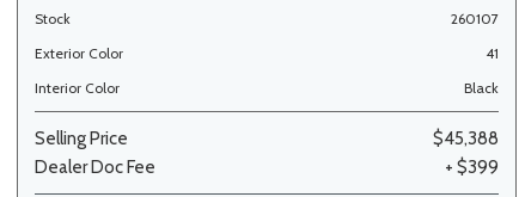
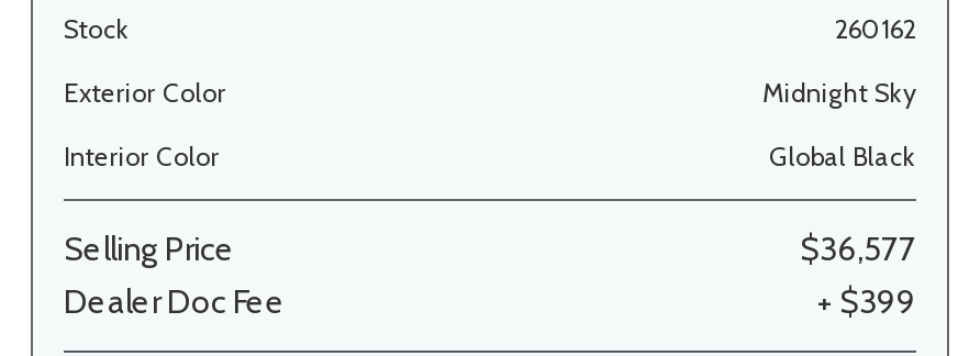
- 260107
+ 260162

- 41
+ Midnight Sky

- Black
+ Global Black

- $45,388
+ $36,577
